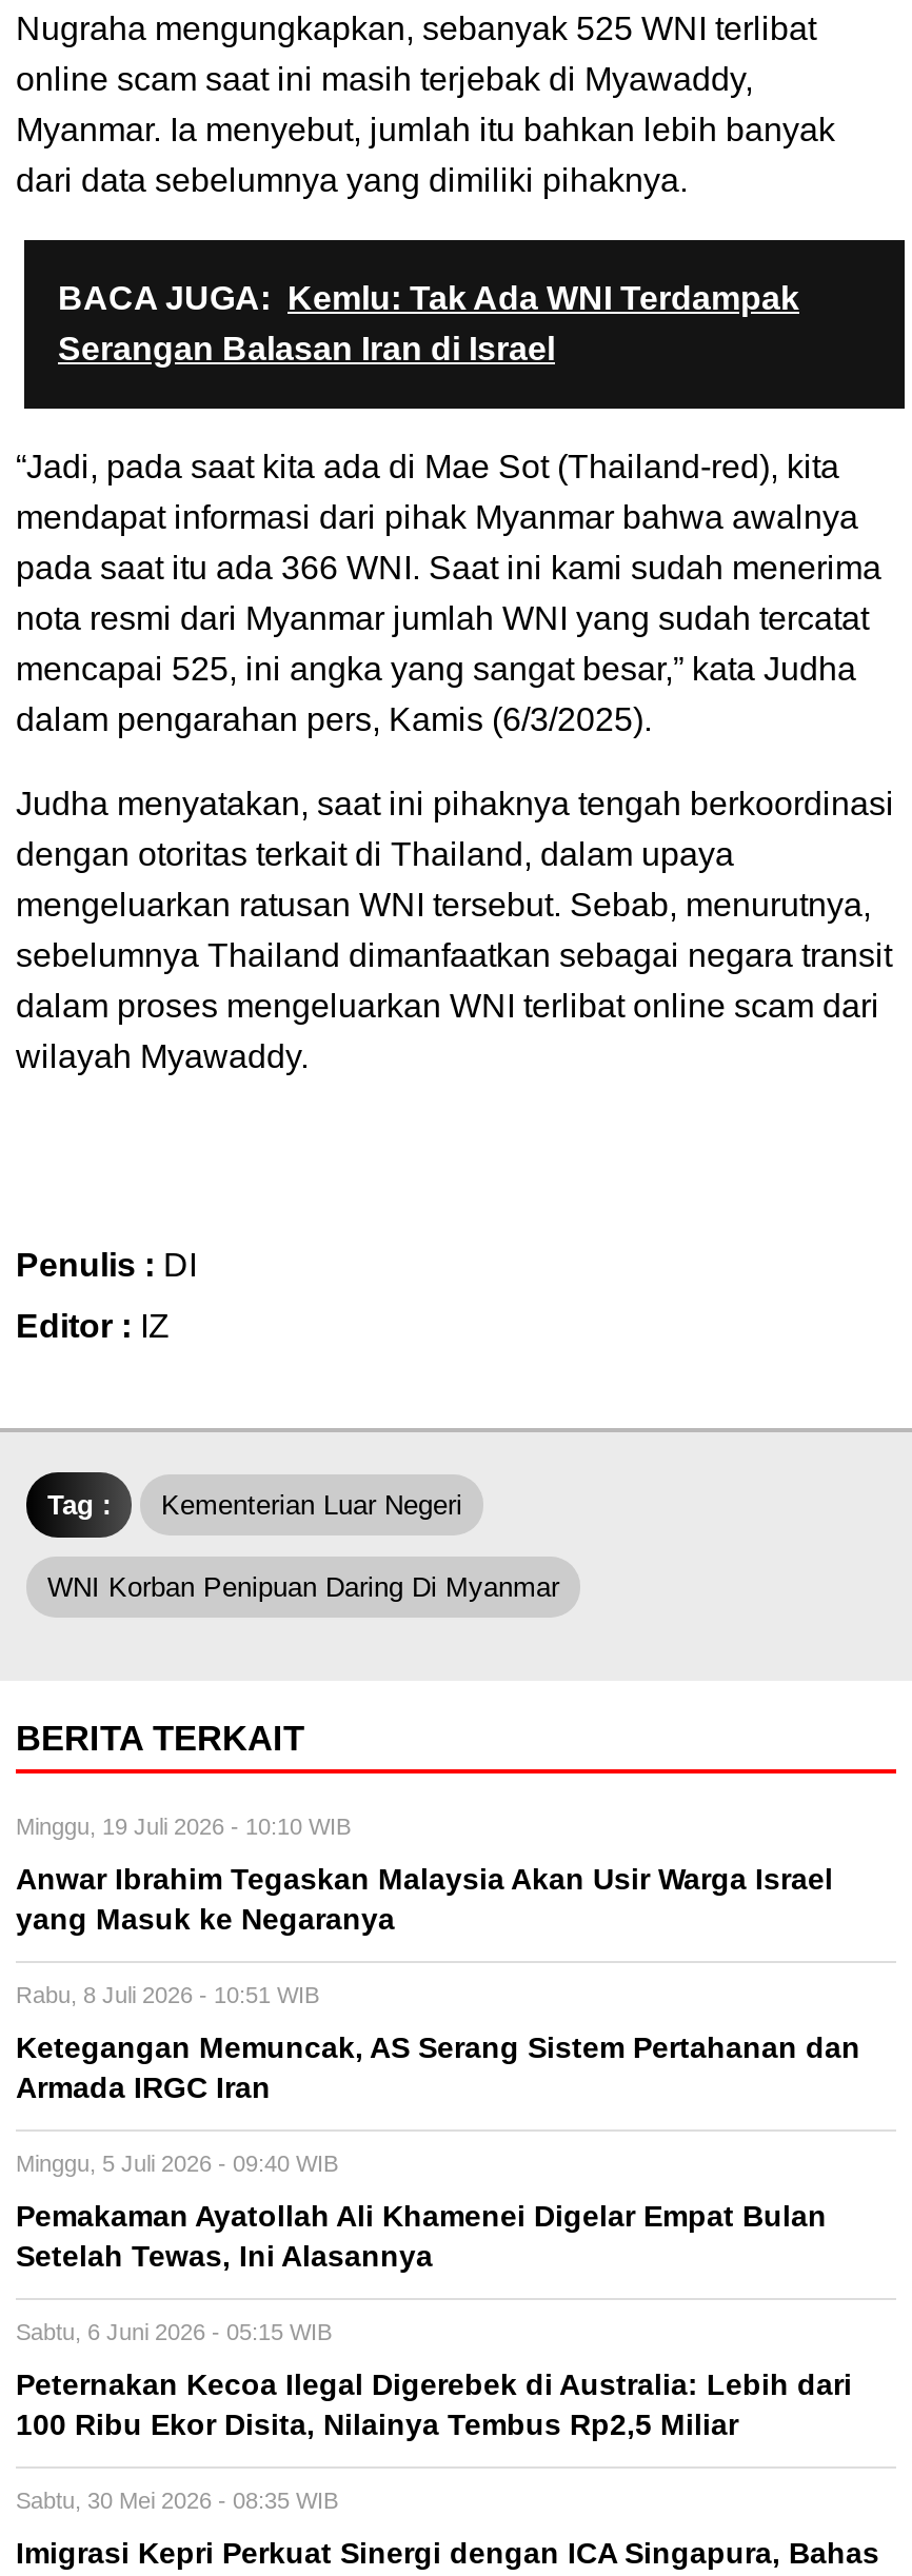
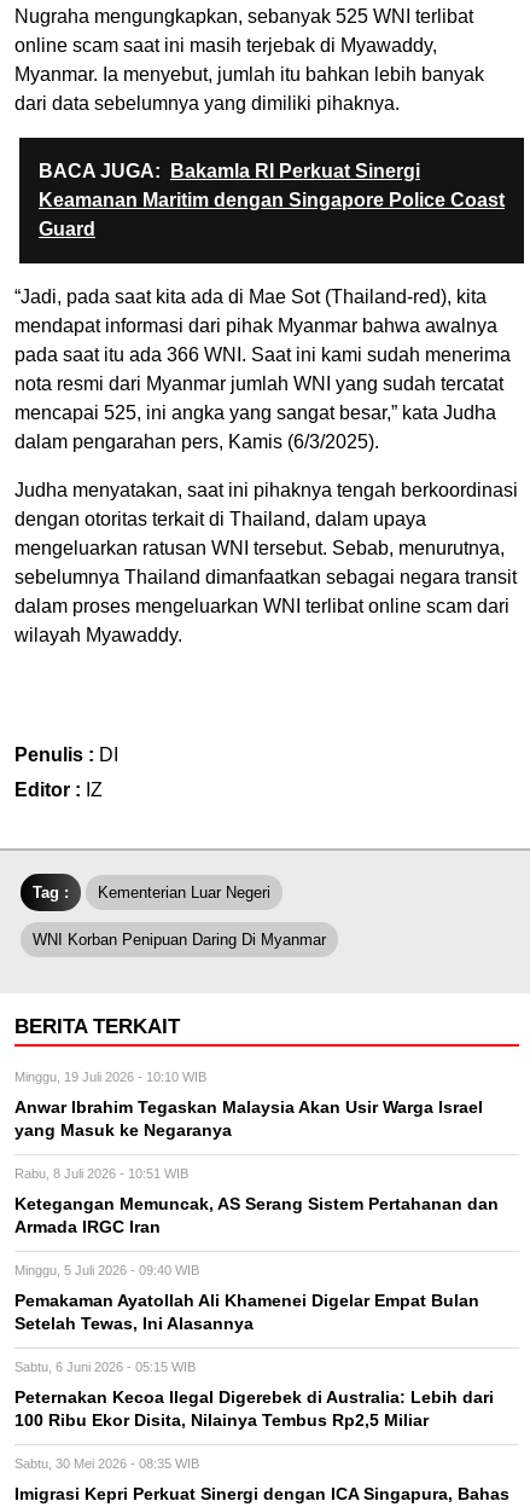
- BACA JUGA: Kemlu: Tak Ada WNI Terdampak
- Serangan Balasan Iran di Israel
+ BACA JUGA: Bakamla RI Perkuat Sinergi
+ Keamanan Maritim dengan Singapore Police Coast
+ Guard
